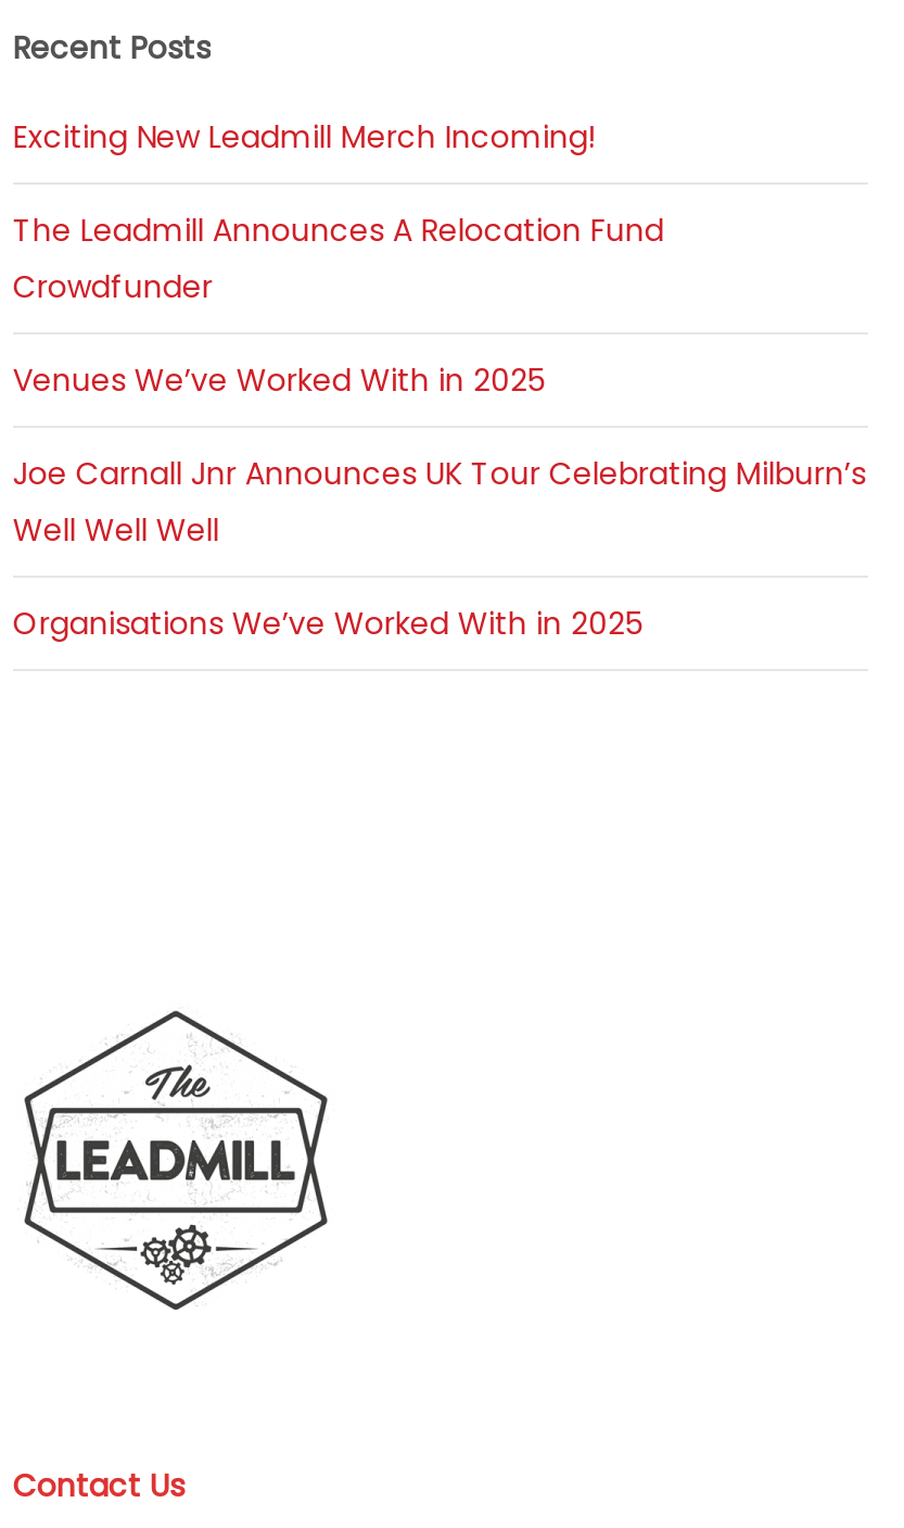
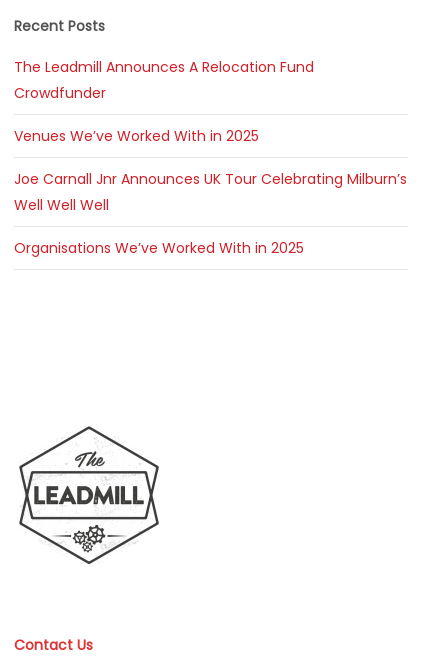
- Exciting New Leadmill Merch Incoming!
